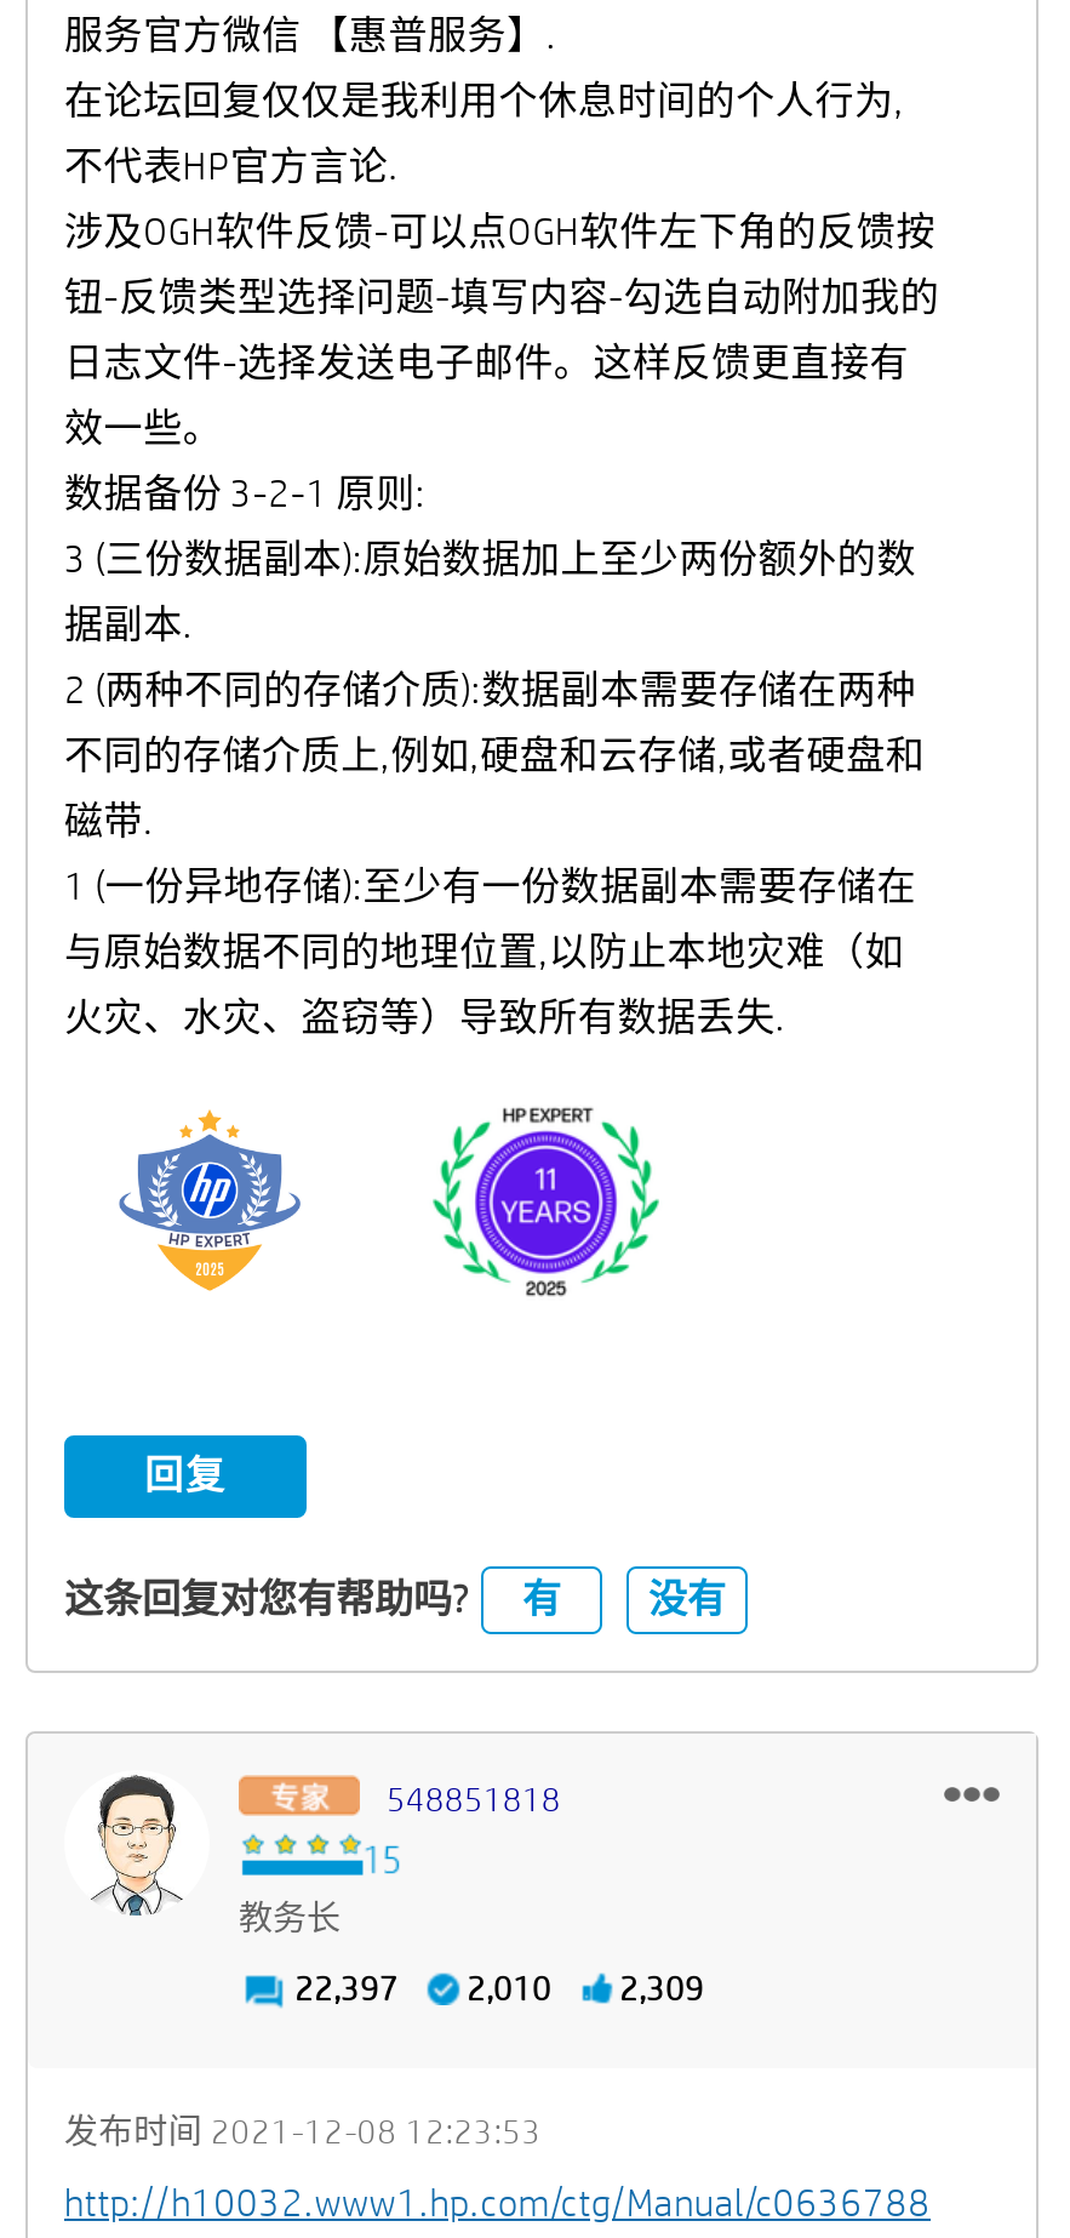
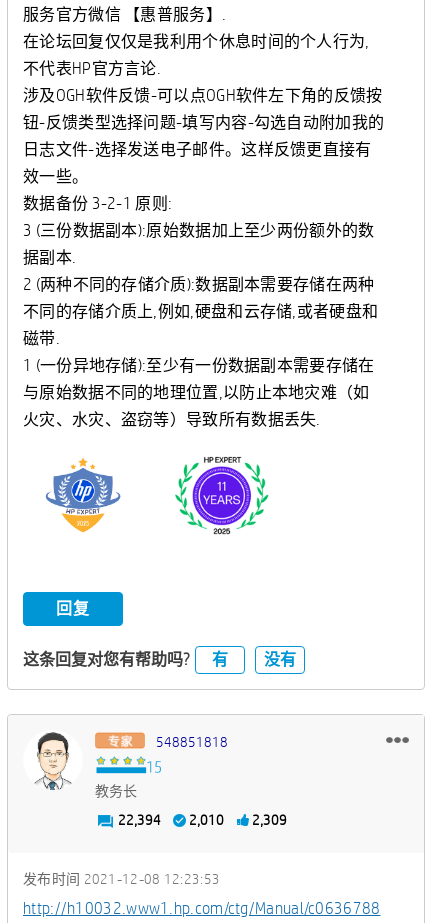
- 22,397 2,010 2,309
+ 22,394 2,010 2,309
